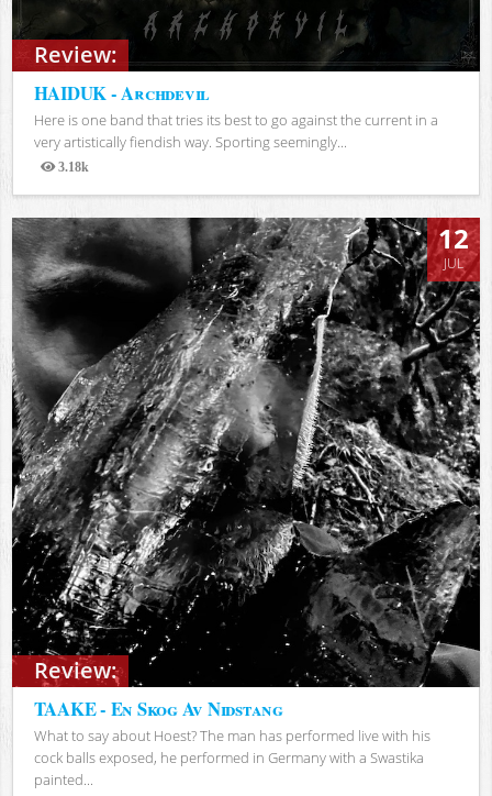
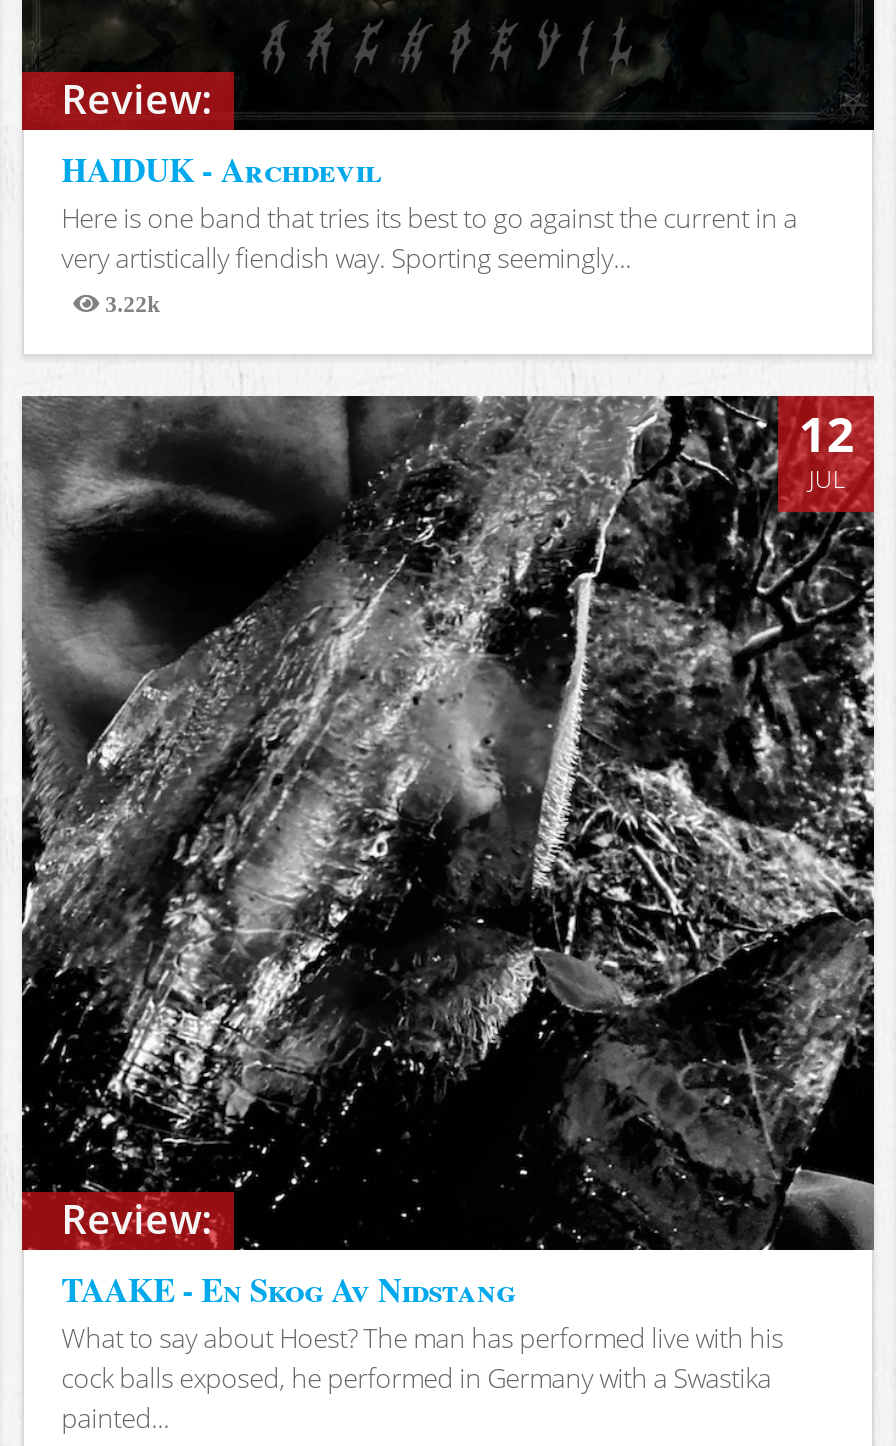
- 3.18k
+ 3.22k
